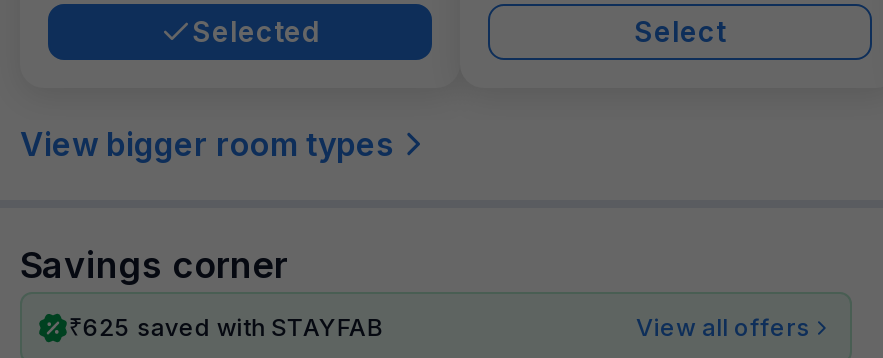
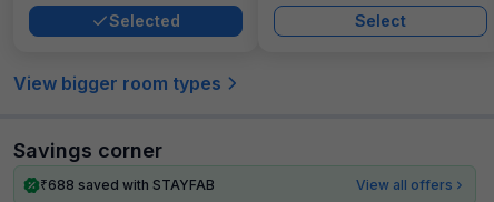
- ₹625 saved with STAYFAB
+ ₹688 saved with STAYFAB
